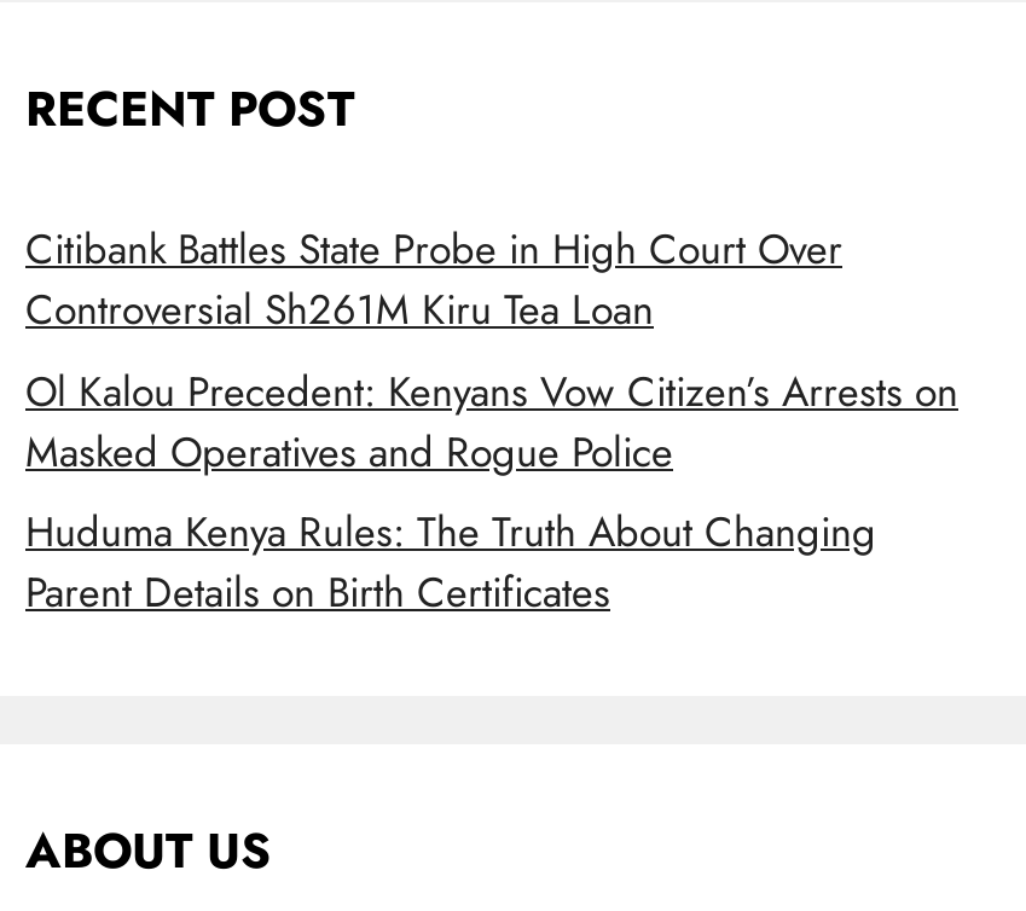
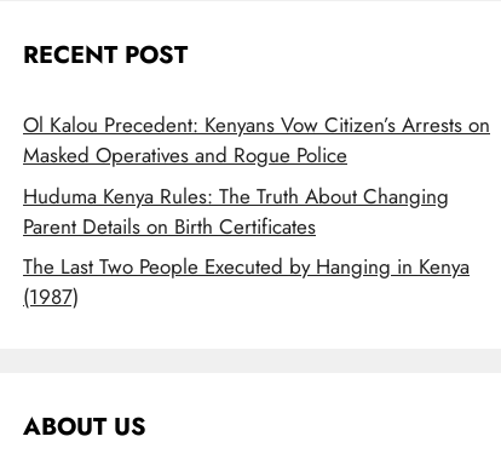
- Citibank Battles State Probe in High Court Over
- Controversial Sh261M Kiru Tea Loan

moved up: Ol Kalou Precedent: Kenyans Vow Citizen’s Arrests on | Masked Operatives and Rogue Police | Huduma Kenya Rules: The Truth About Changing | Parent Details on Birth Certificates

+ The Last Two People Executed by Hanging in Kenya
+ (1987)
